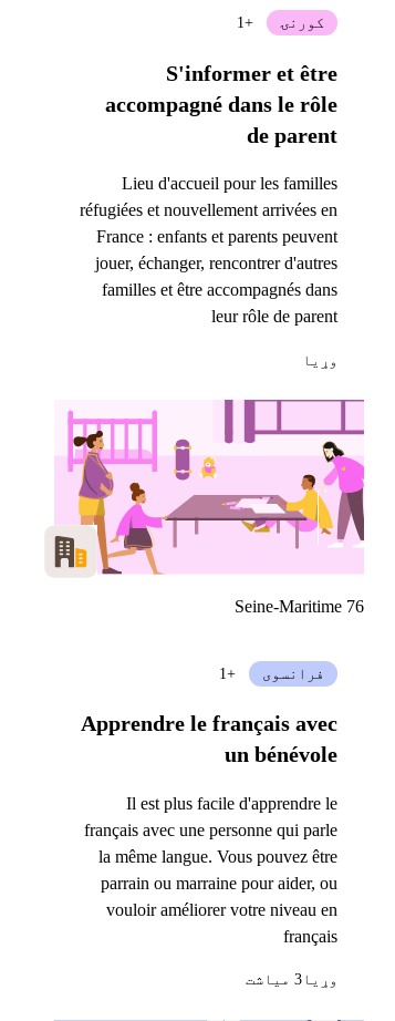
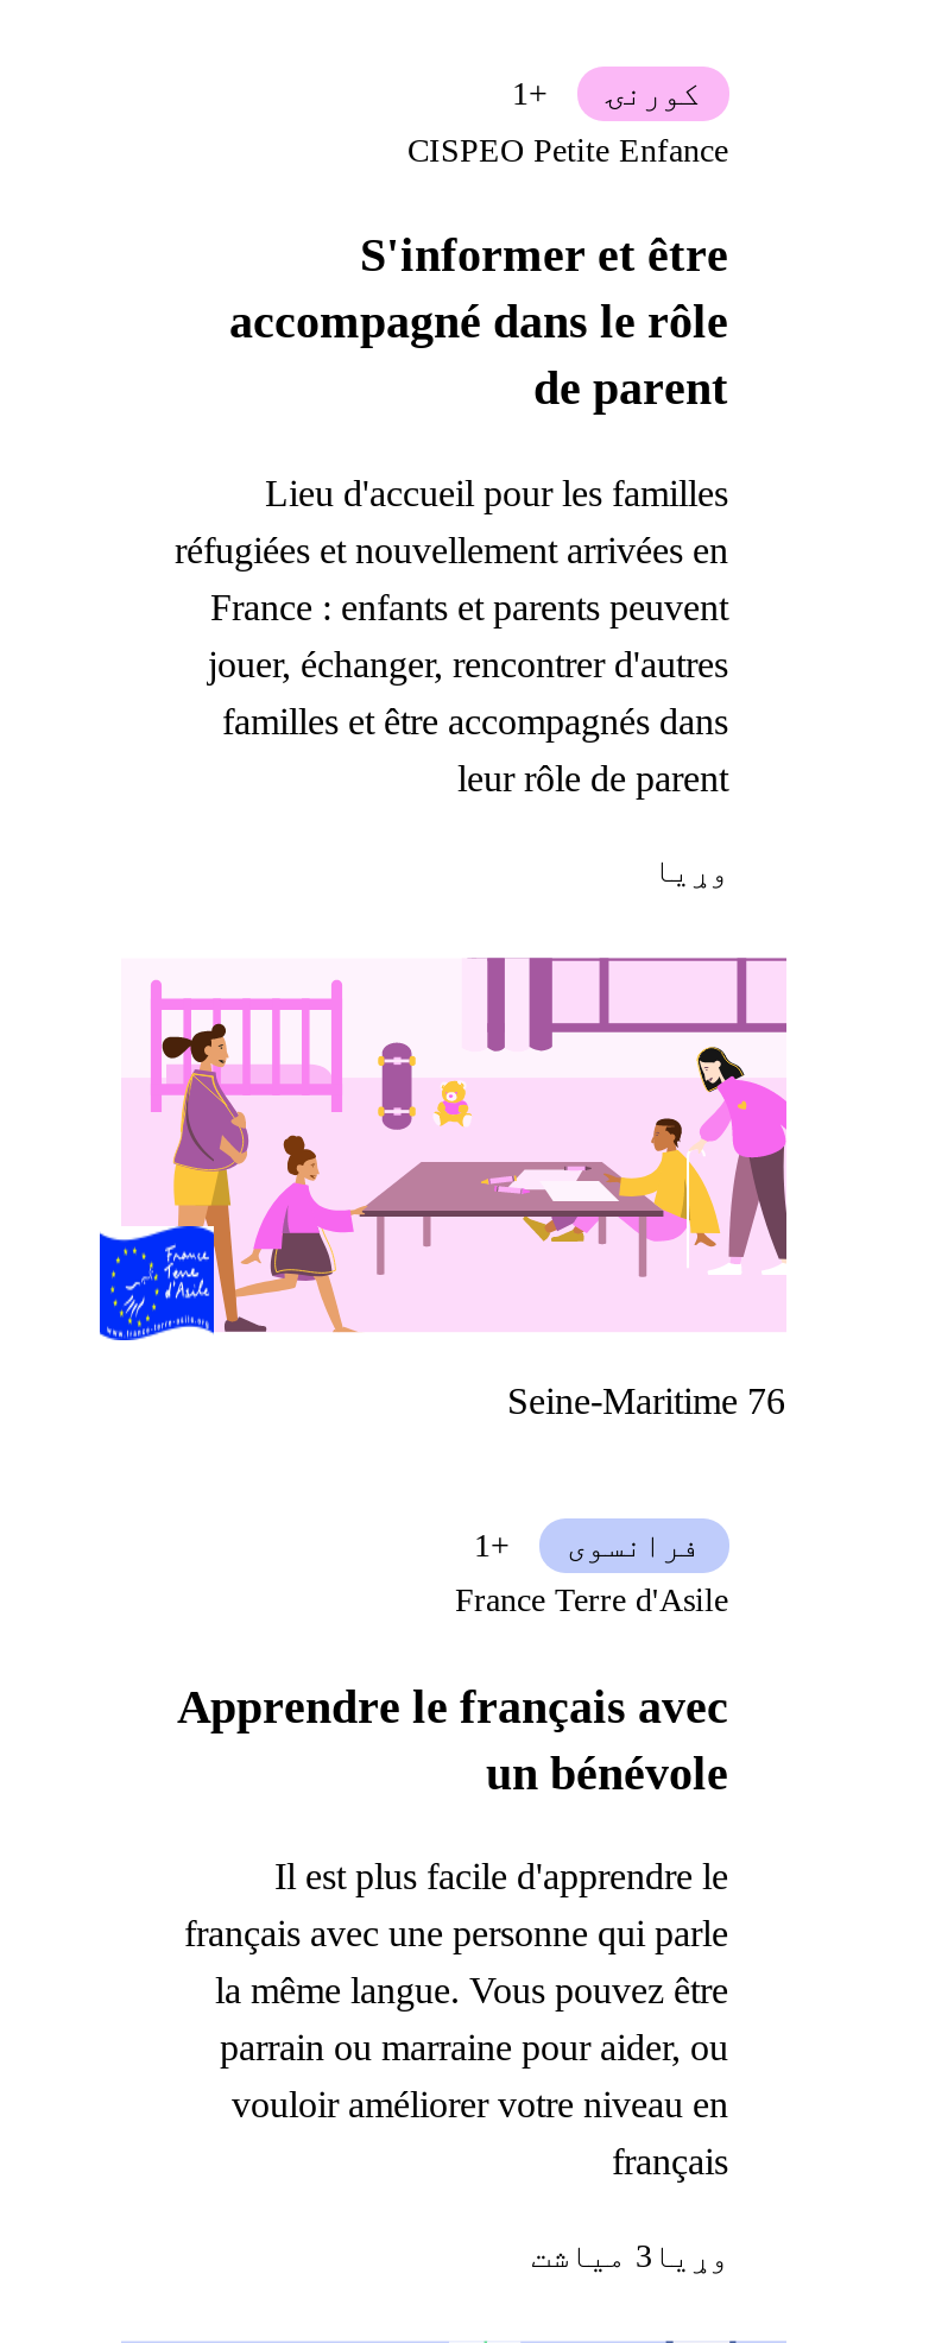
+ CISPEO Petite Enfance

- [image]
+ [image]

+ France Terre d'Asile
